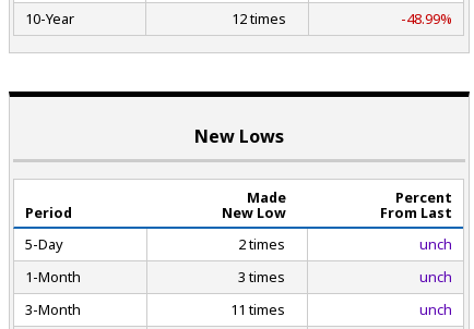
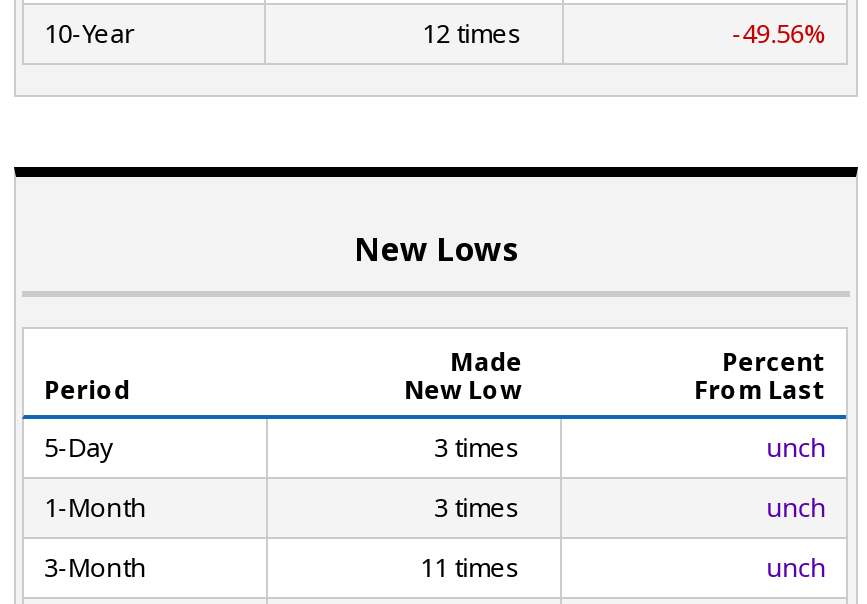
- -48.99%
+ -49.56%

- 2 times
+ 3 times
